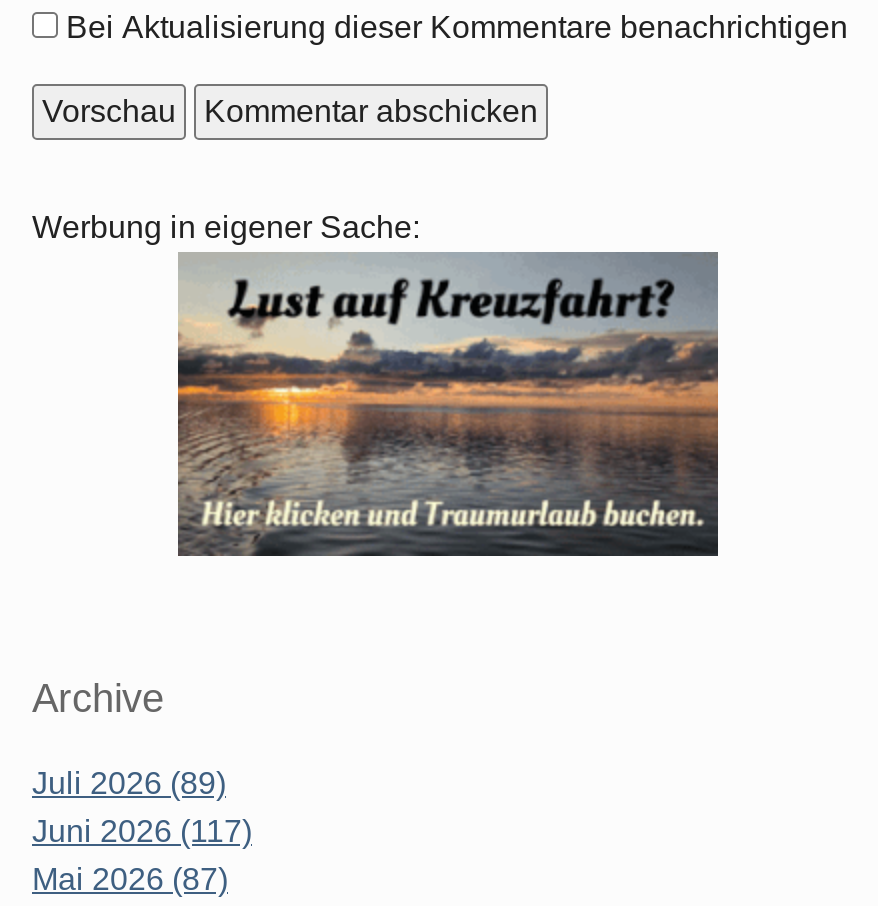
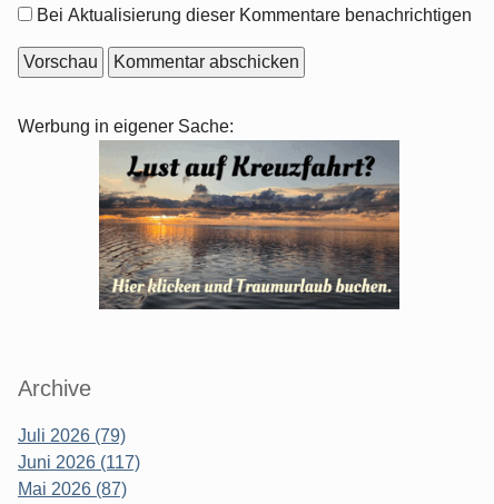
- Juli 2026 (89)
+ Juli 2026 (79)
